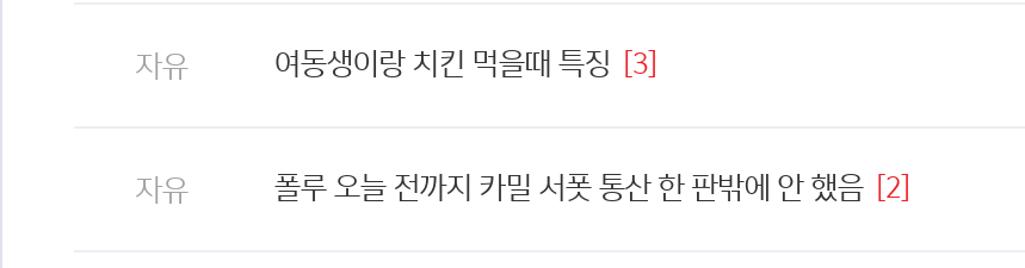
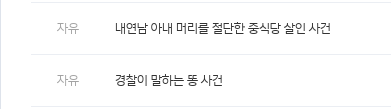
- 여동생이랑 치킨 먹을때 특징 [3]
+ 내연남 아내 머리를 절단한 중식당 살인 사건

- 폴루 오늘 전까지 카밀 서폿 통산 한 판밖에 안 했음 [2]
+ 경찰이 말하는 똥 사건
